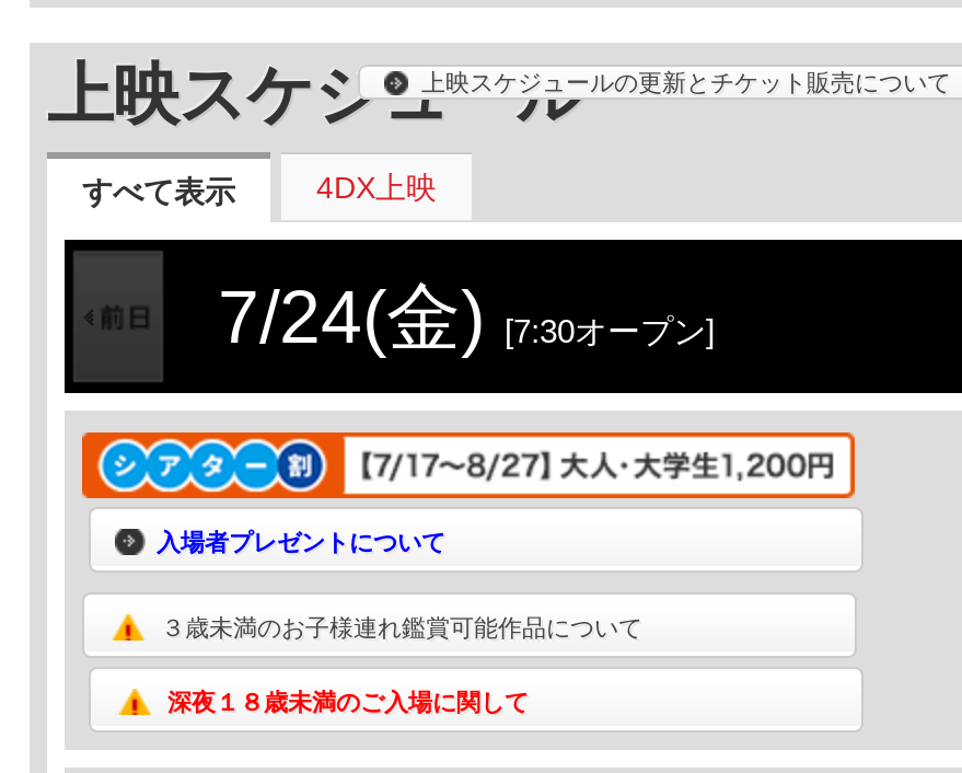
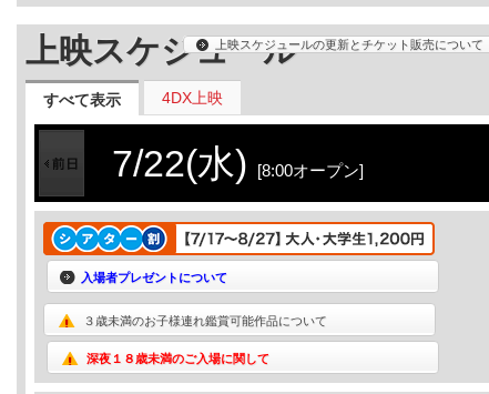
- 7/24(金) [7:30オープン]
+ 7/22(水) [8:00オープン]
